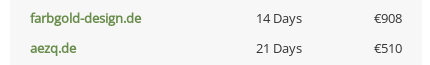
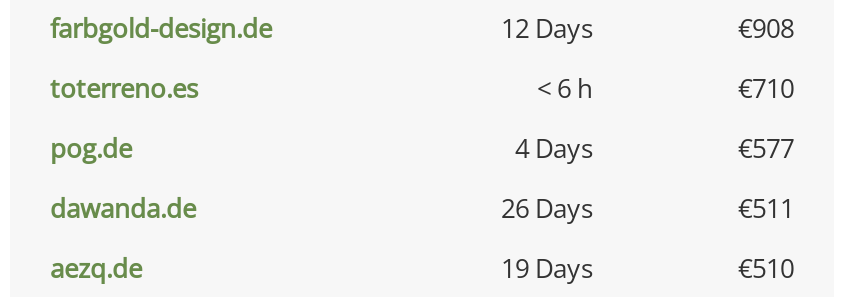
- 14 Days
+ 12 Days

+ toterreno.es
+ < 6 h
+ €710
+ pog.de
+ 4 Days
+ €577
+ dawanda.de
+ 26 Days
+ €511

- 21 Days
+ 19 Days
